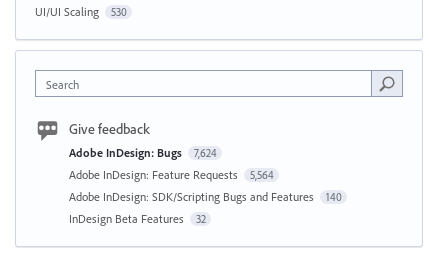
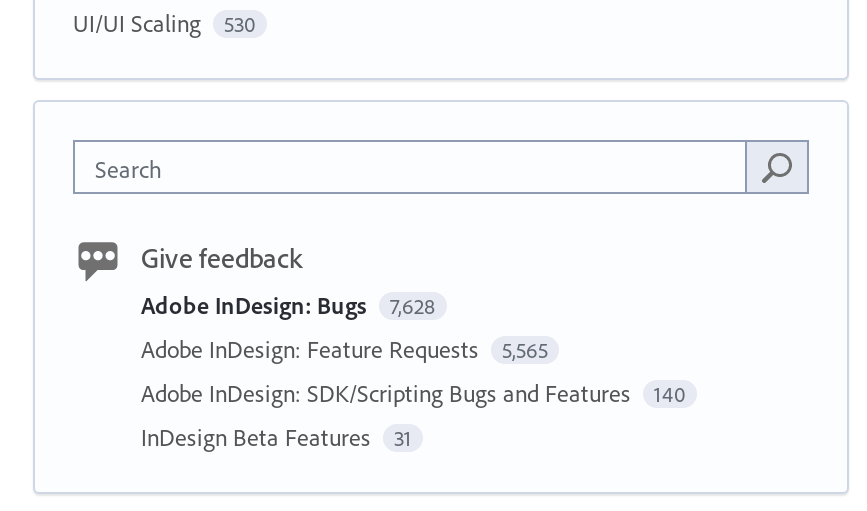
- Adobe InDesign: Bugs 7,624
+ Adobe InDesign: Bugs 7,628

- Adobe InDesign: Feature Requests 5,564
+ Adobe InDesign: Feature Requests 5,565

- InDesign Beta Features 32
+ InDesign Beta Features 31
